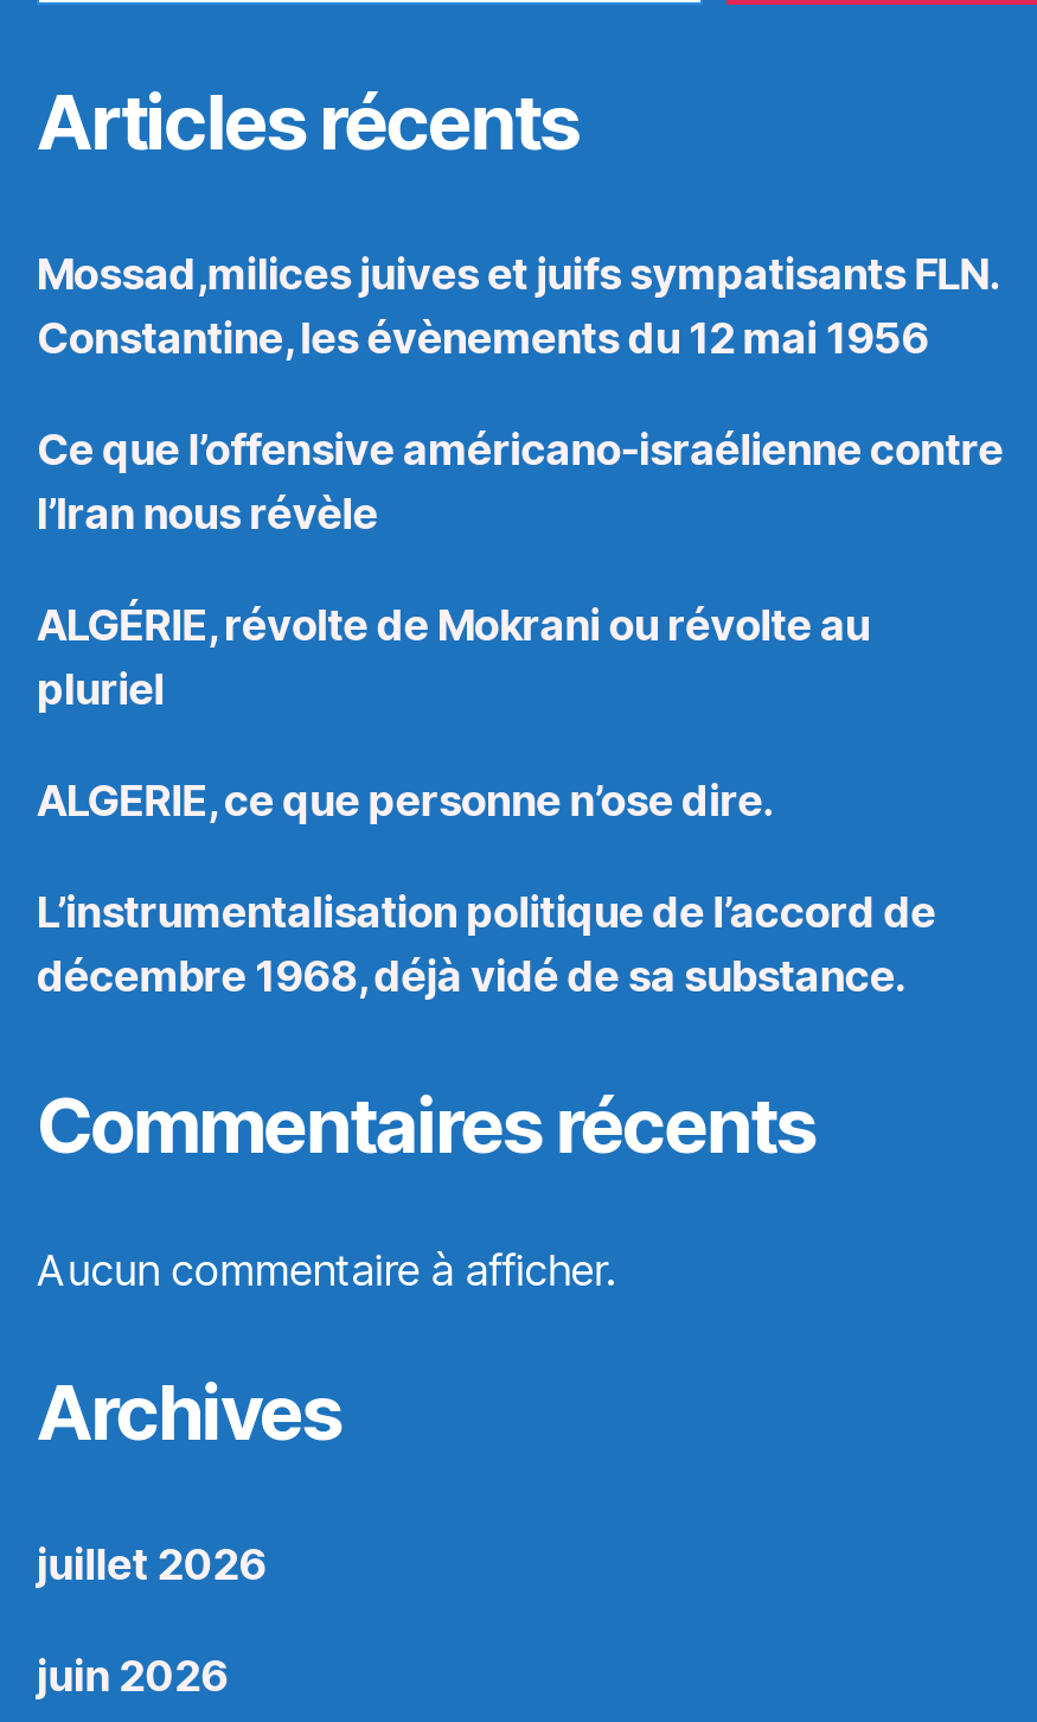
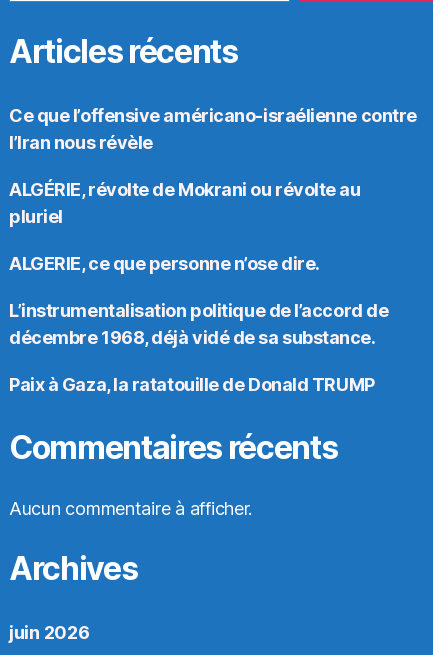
- Mossad,milices juives et juifs sympatisants FLN.
- Constantine, les évènements du 12 mai 1956

+ Paix à Gaza, la ratatouille de Donald TRUMP

- juillet 2026
